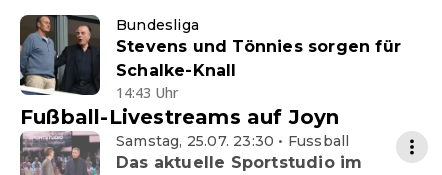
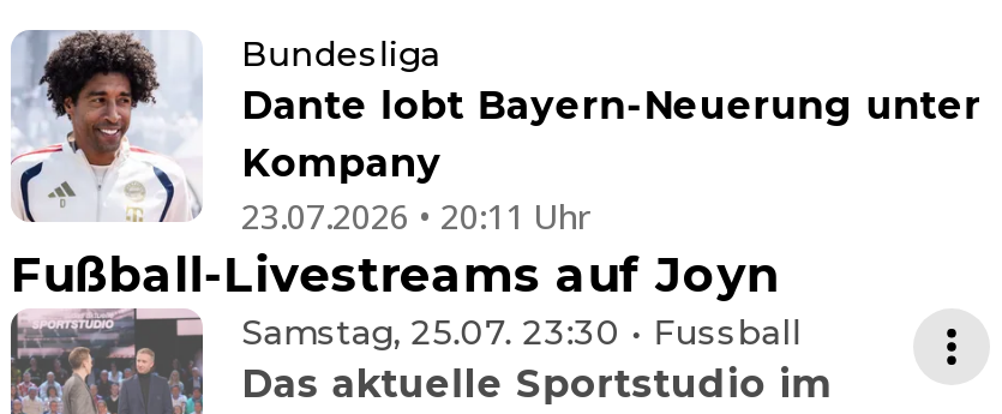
- [image]
- Stevens und Tönnies sorgen für
- Schalke-Knall
- 14:43 Uhr
+ [image]
+ Dante lobt Bayern-Neuerung unter
+ Kompany
+ 23.07.2026 • 20:11 Uhr
